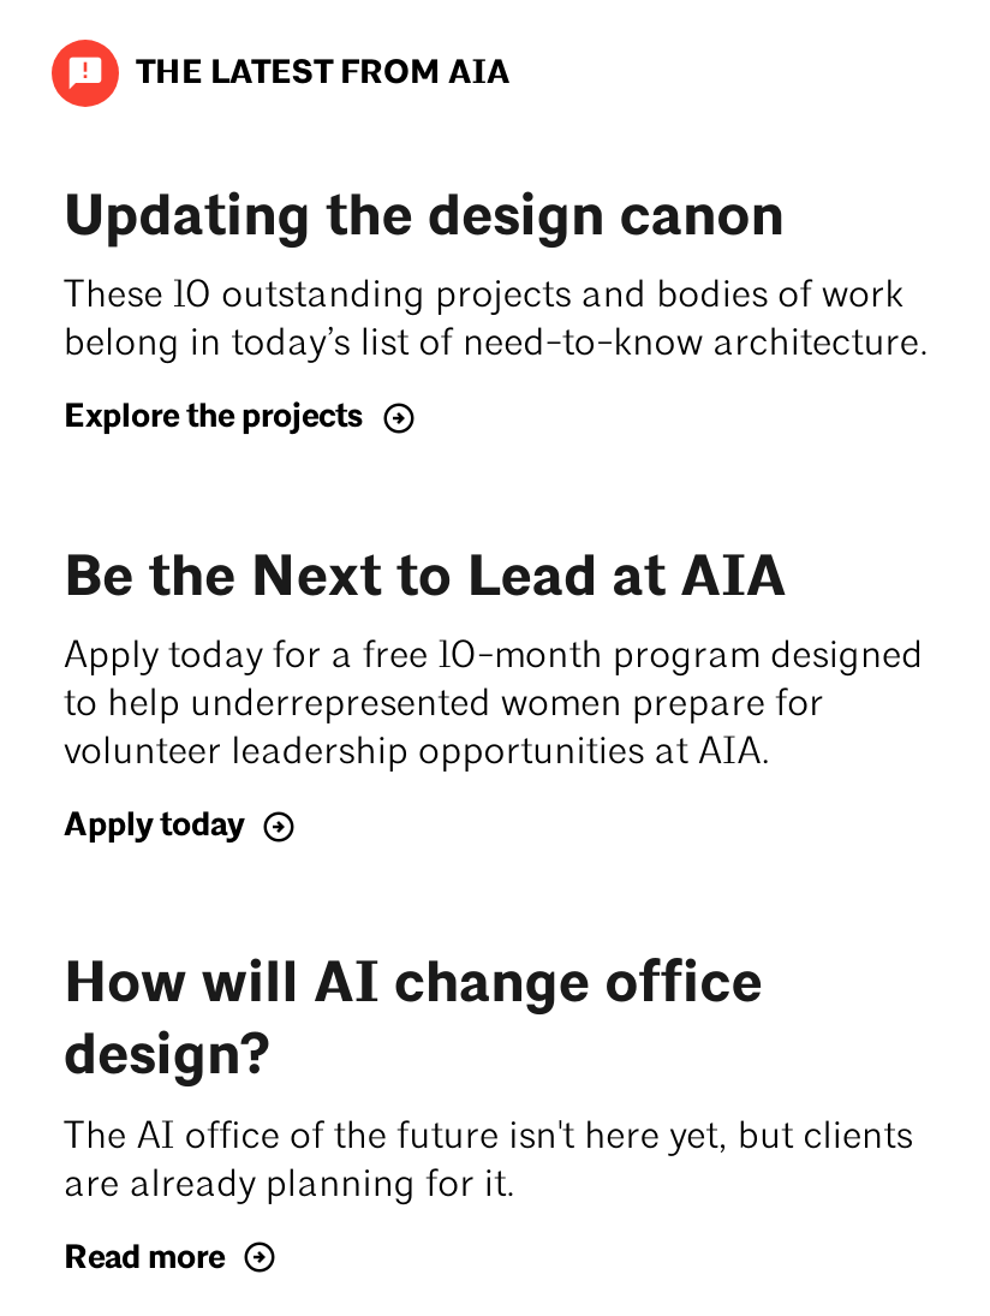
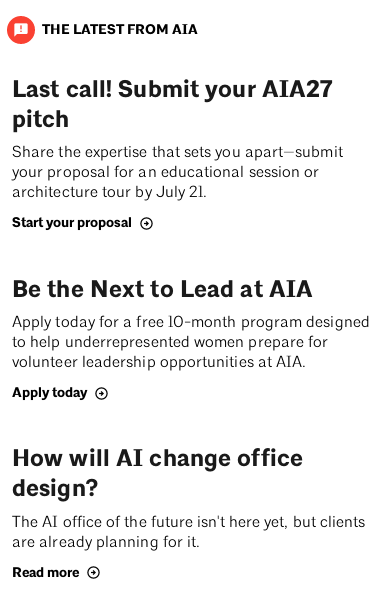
- Updating the design canon
- These 10 outstanding projects and bodies of work
- belong in today’s list of need-to-know architecture.
+ Last call! Submit your AIA27
+ pitch
+ Share the expertise that sets you apart—submit
+ your proposal for an educational session or
+ architecture tour by July 21.

- Explore the projects
+ Start your proposal
